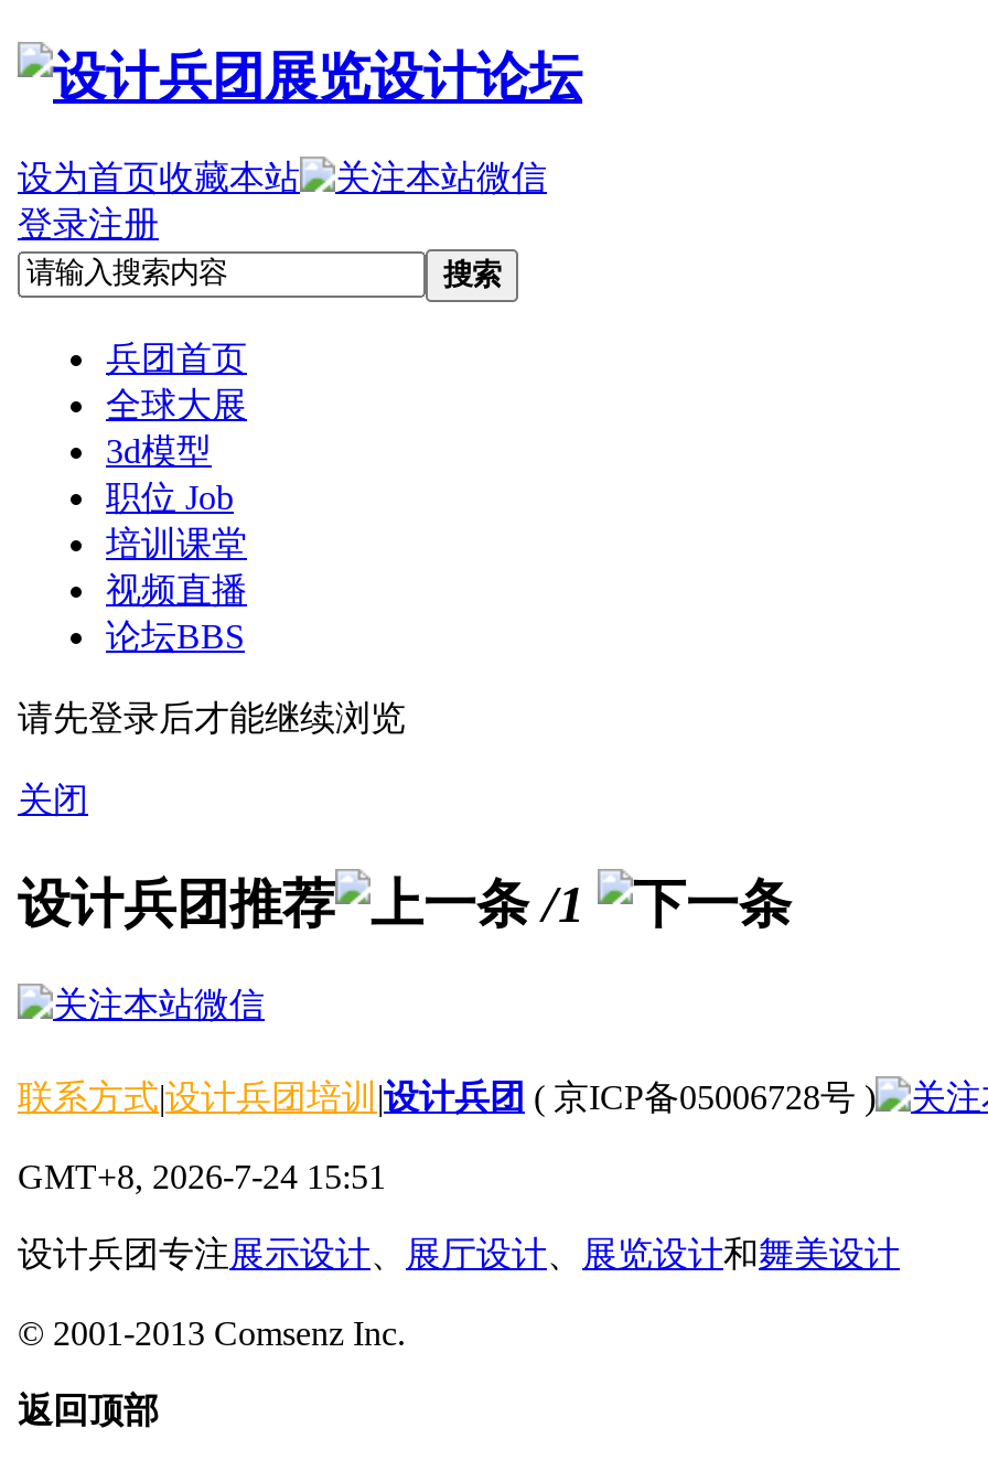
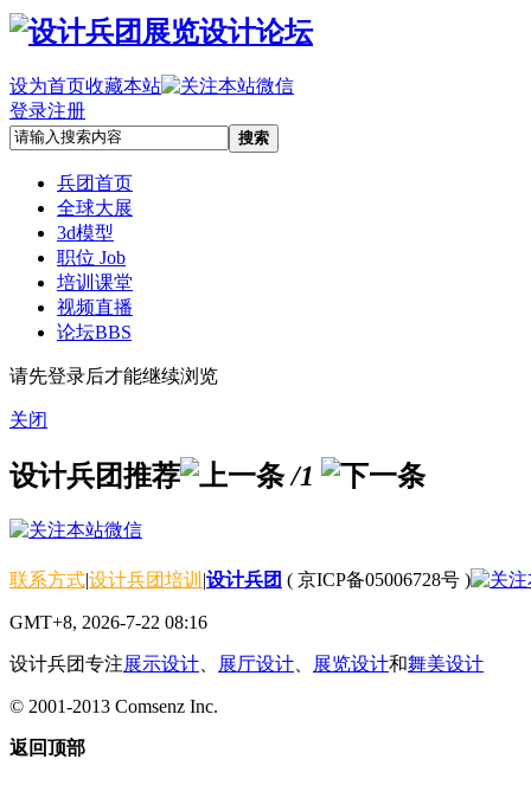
- GMT+8, 2026-7-24 15:51
+ GMT+8, 2026-7-22 08:16
